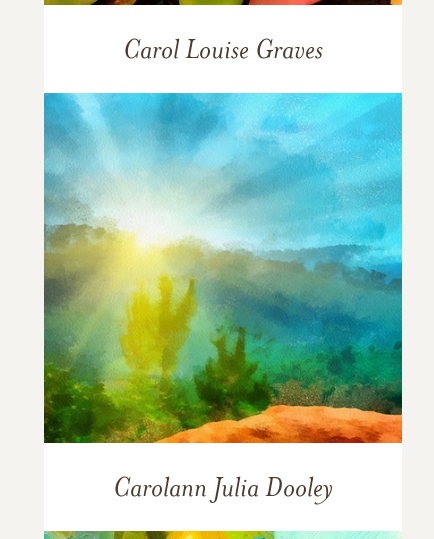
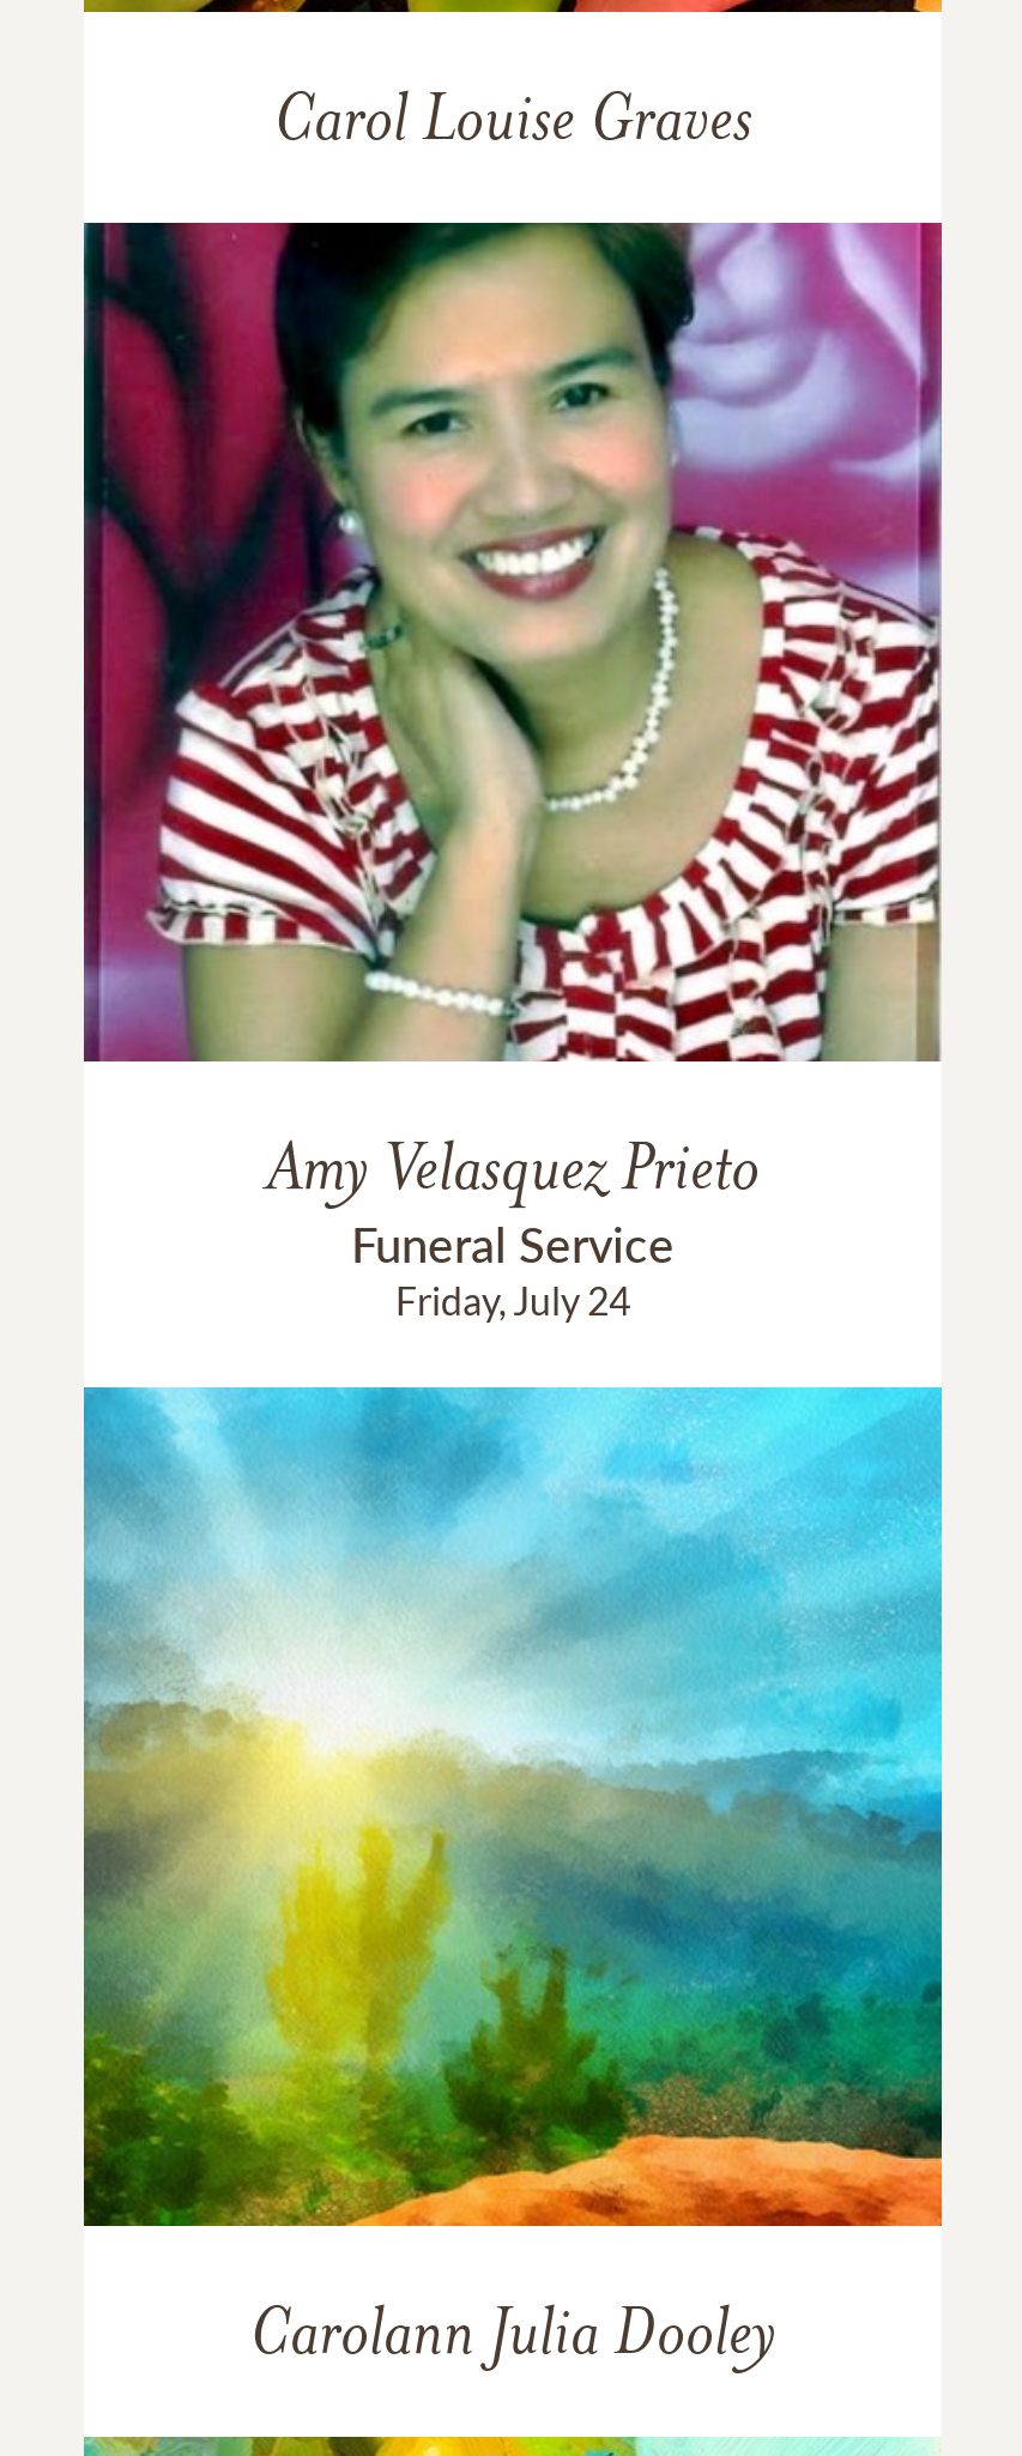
+ [image]
+ Amy Velasquez Prieto
+ Funeral Service
+ Friday, July 24
